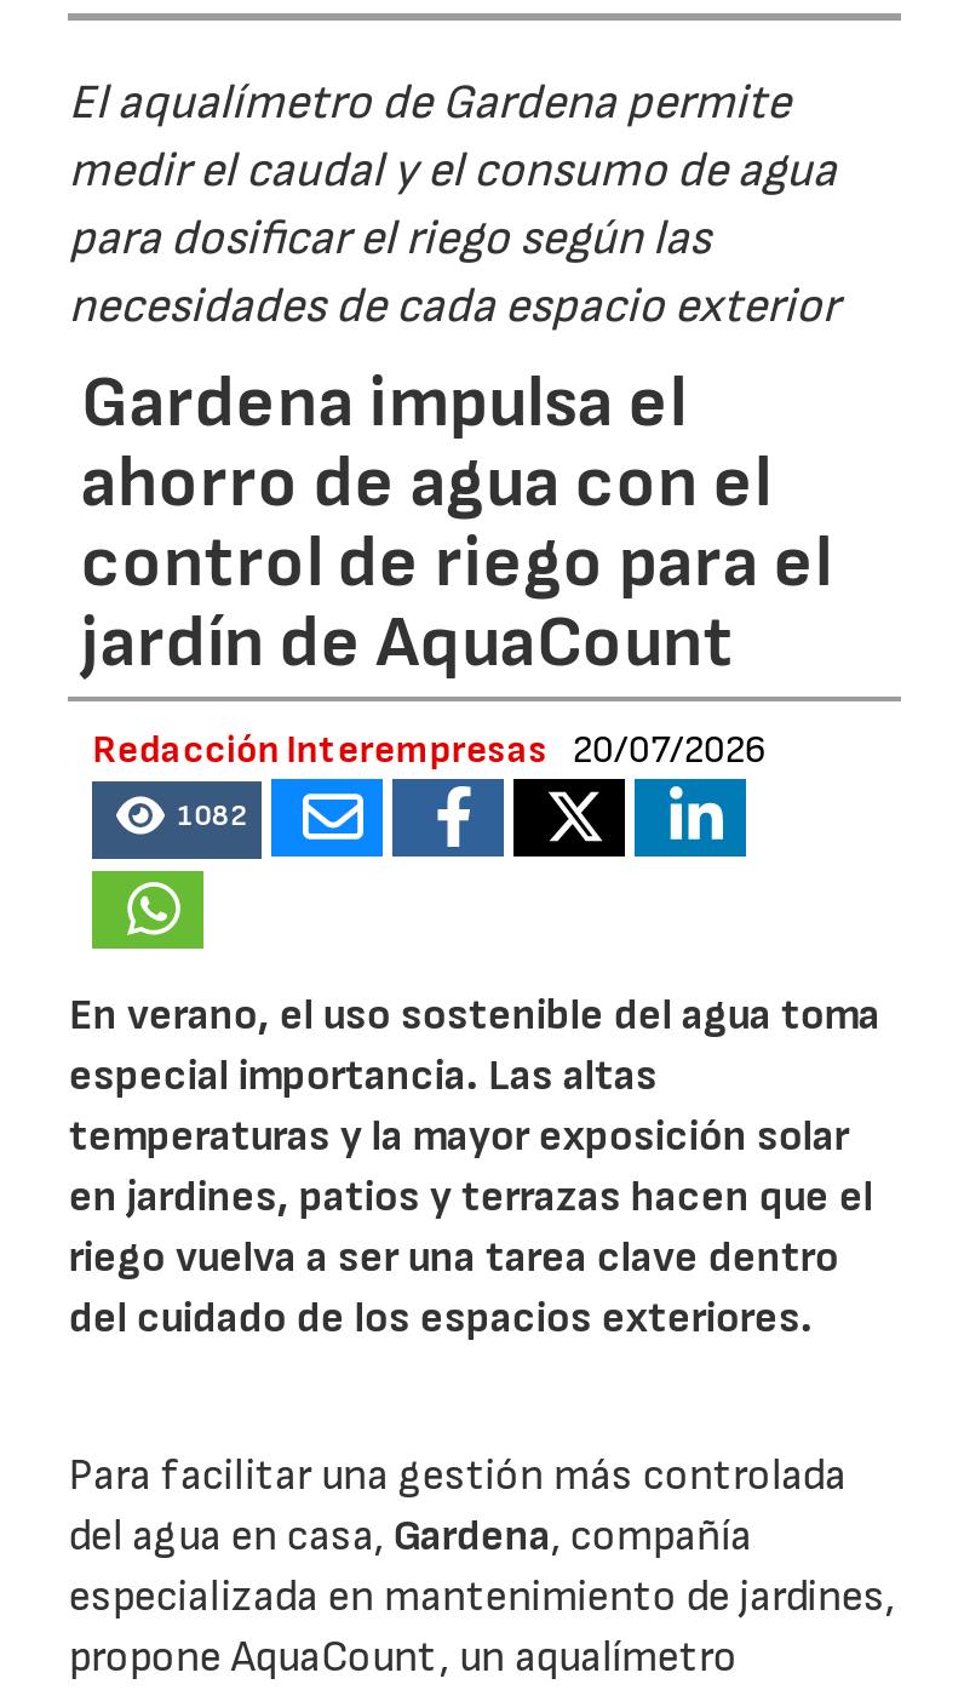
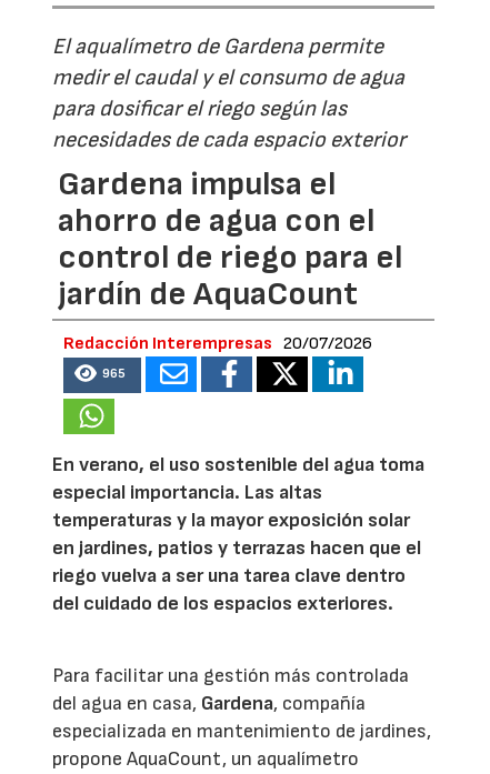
- 1082
+ 965
